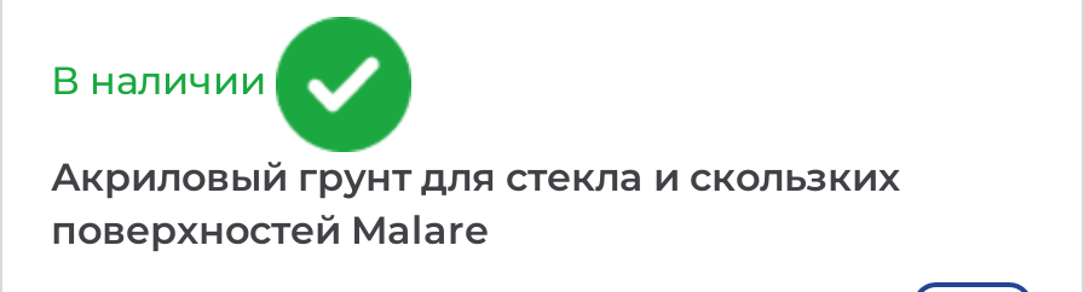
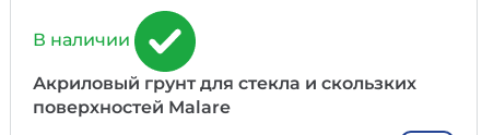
- [image]
+ [image]
